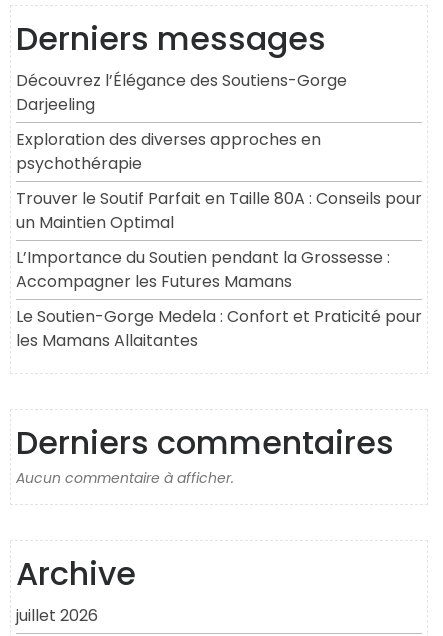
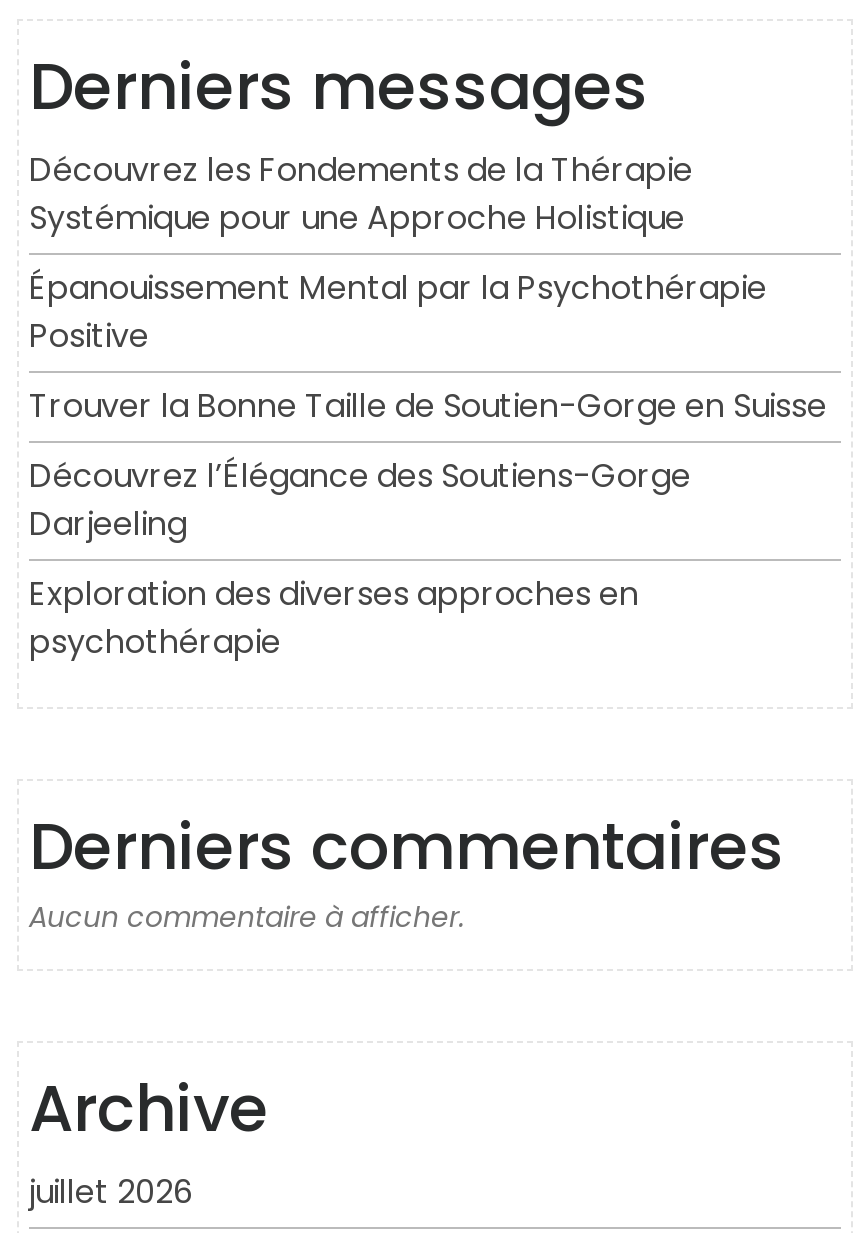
+ Découvrez les Fondements de la Thérapie
+ Systémique pour une Approche Holistique
+ Épanouissement Mental par la Psychothérapie
+ Positive
+ Trouver la Bonne Taille de Soutien-Gorge en Suisse

moved down: Découvrez l’Élégance des Soutiens-Gorge | Darjeeling | Exploration des diverses approches en | psychothérapie

- Trouver le Soutif Parfait en Taille 80A : Conseils pour
- un Maintien Optimal
- L’Importance du Soutien pendant la Grossesse :
- Accompagner les Futures Mamans
- Le Soutien-Gorge Medela : Confort et Praticité pour
- les Mamans Allaitantes
